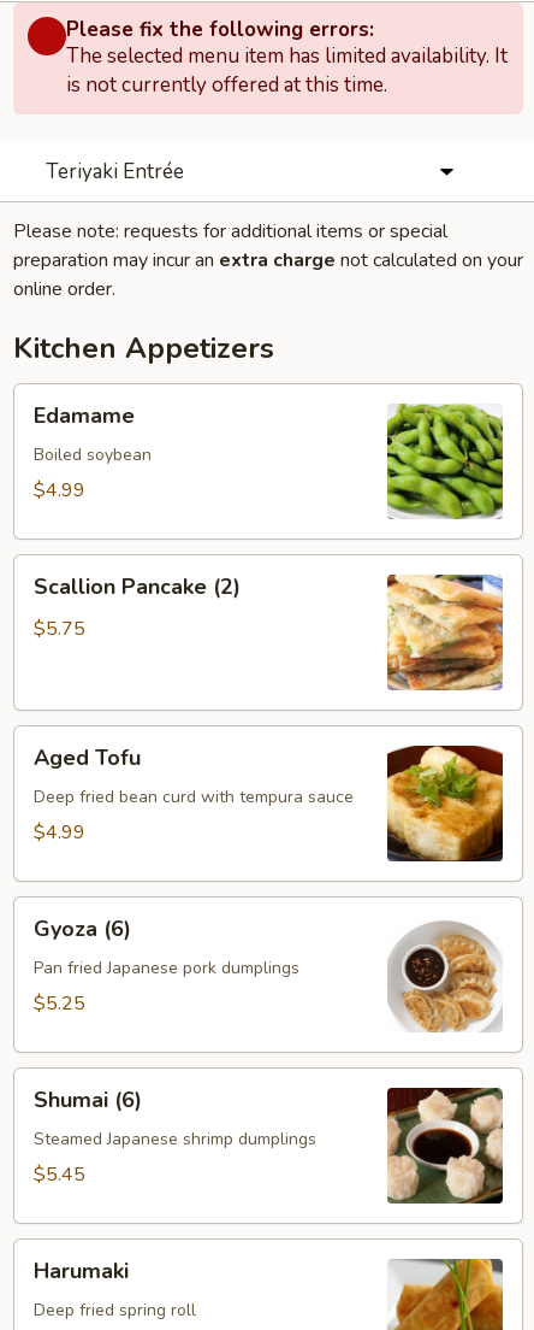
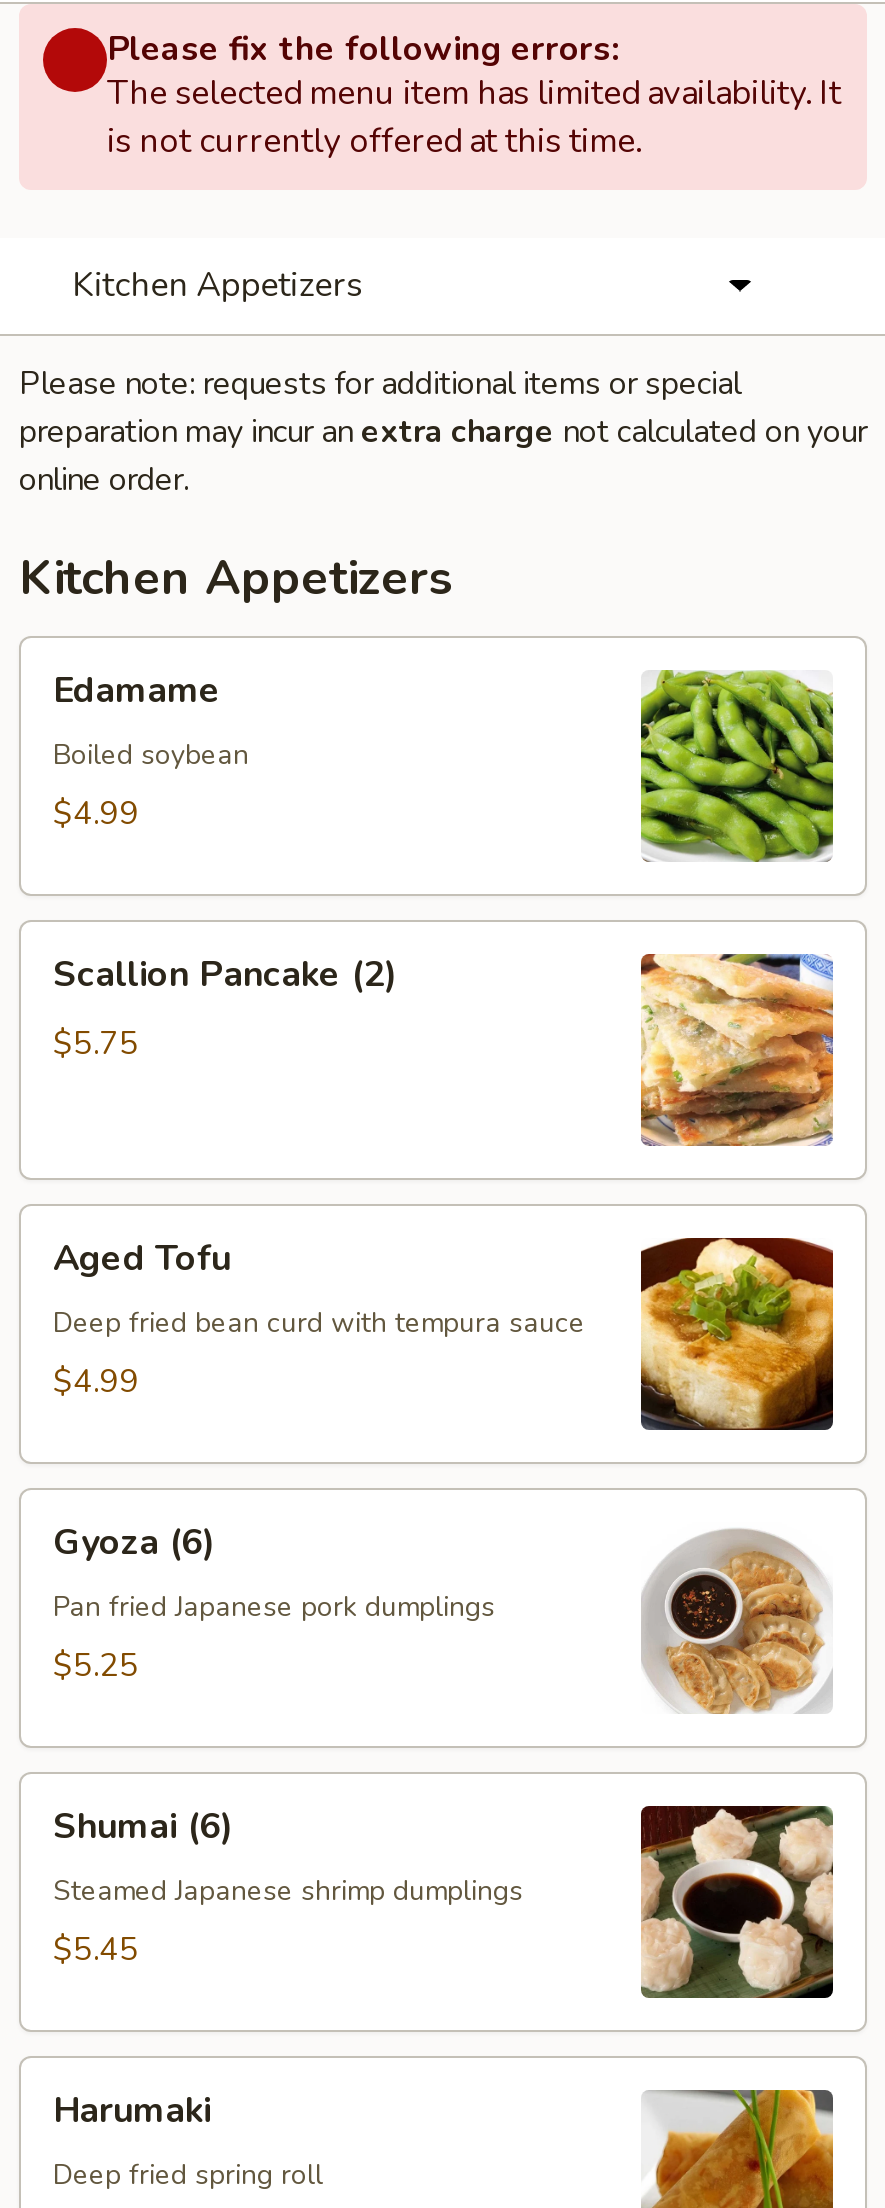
- Teriyaki Entrée
+ Kitchen Appetizers
